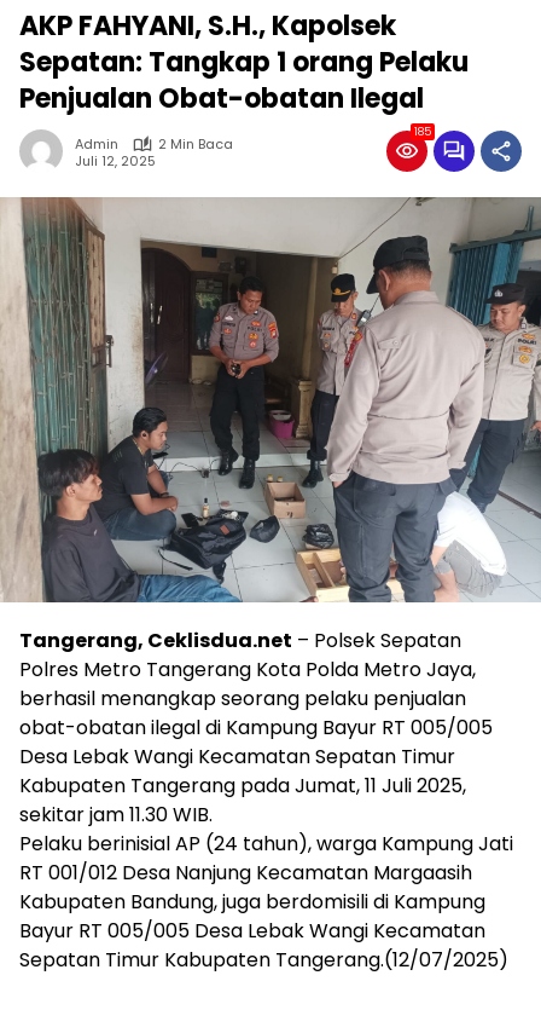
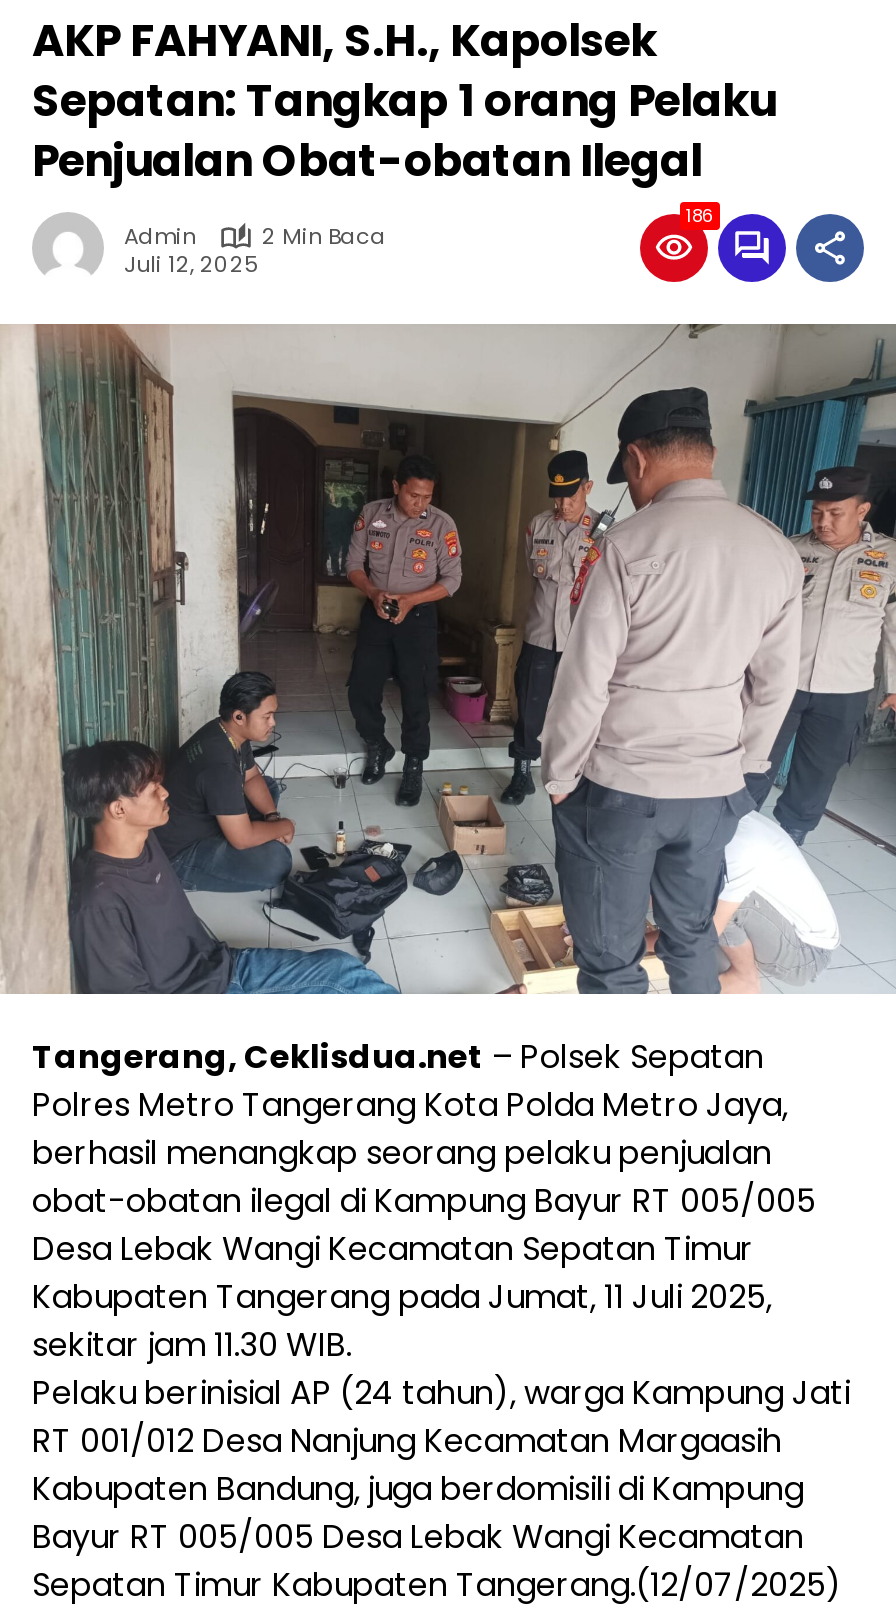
- 185
+ 186
